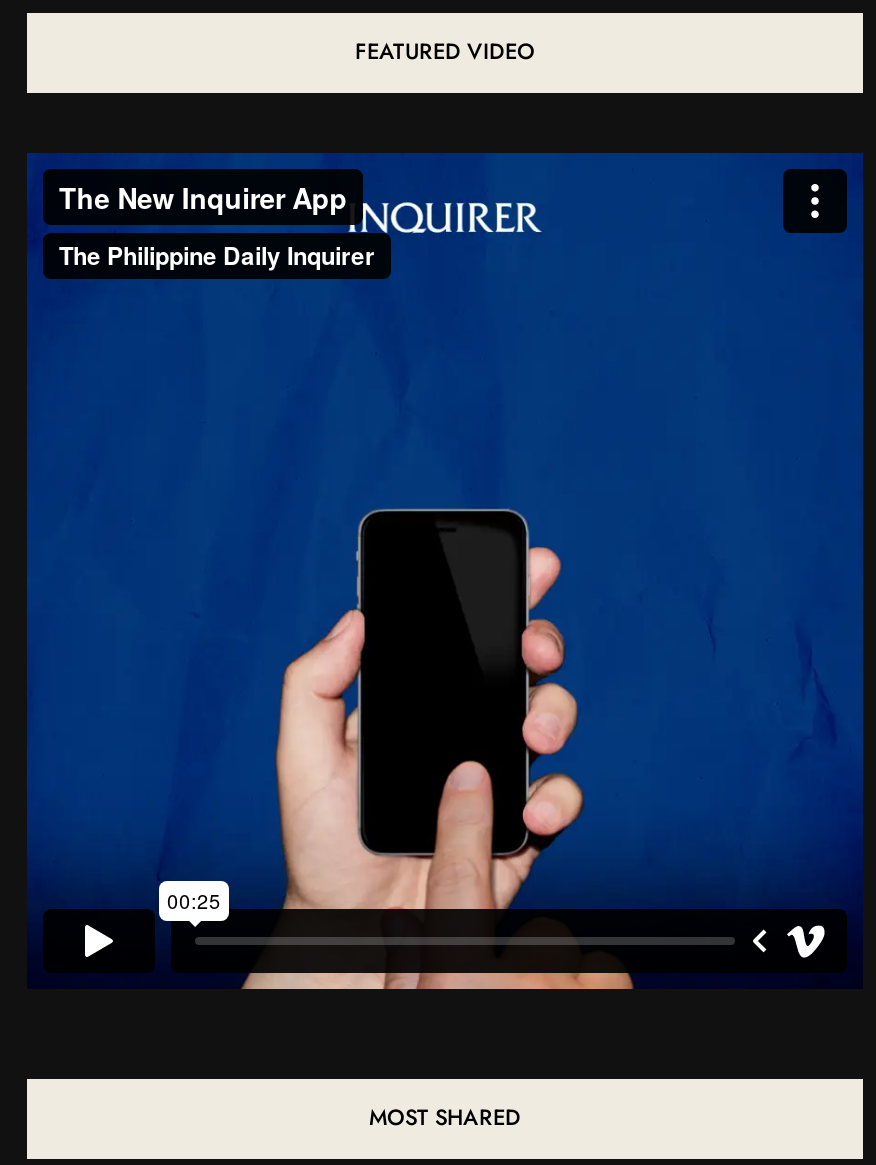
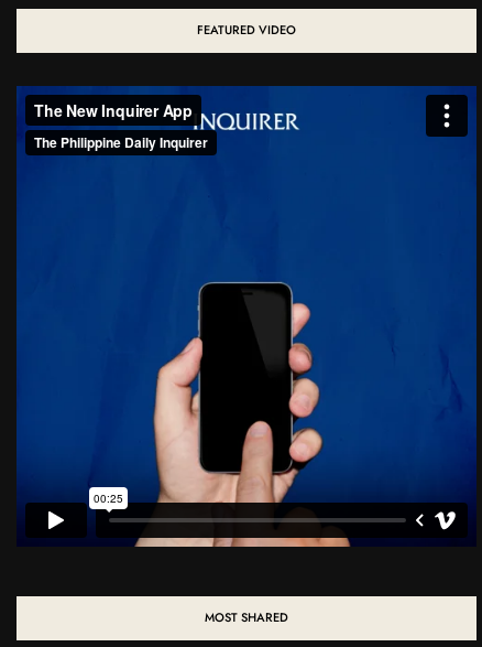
- [image]
+ [image]
